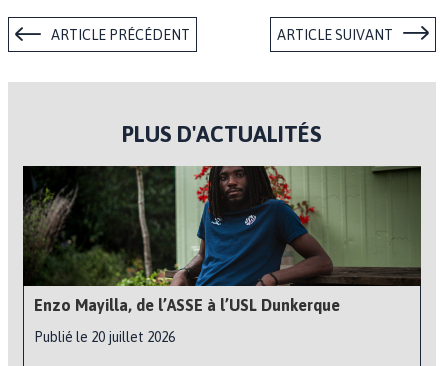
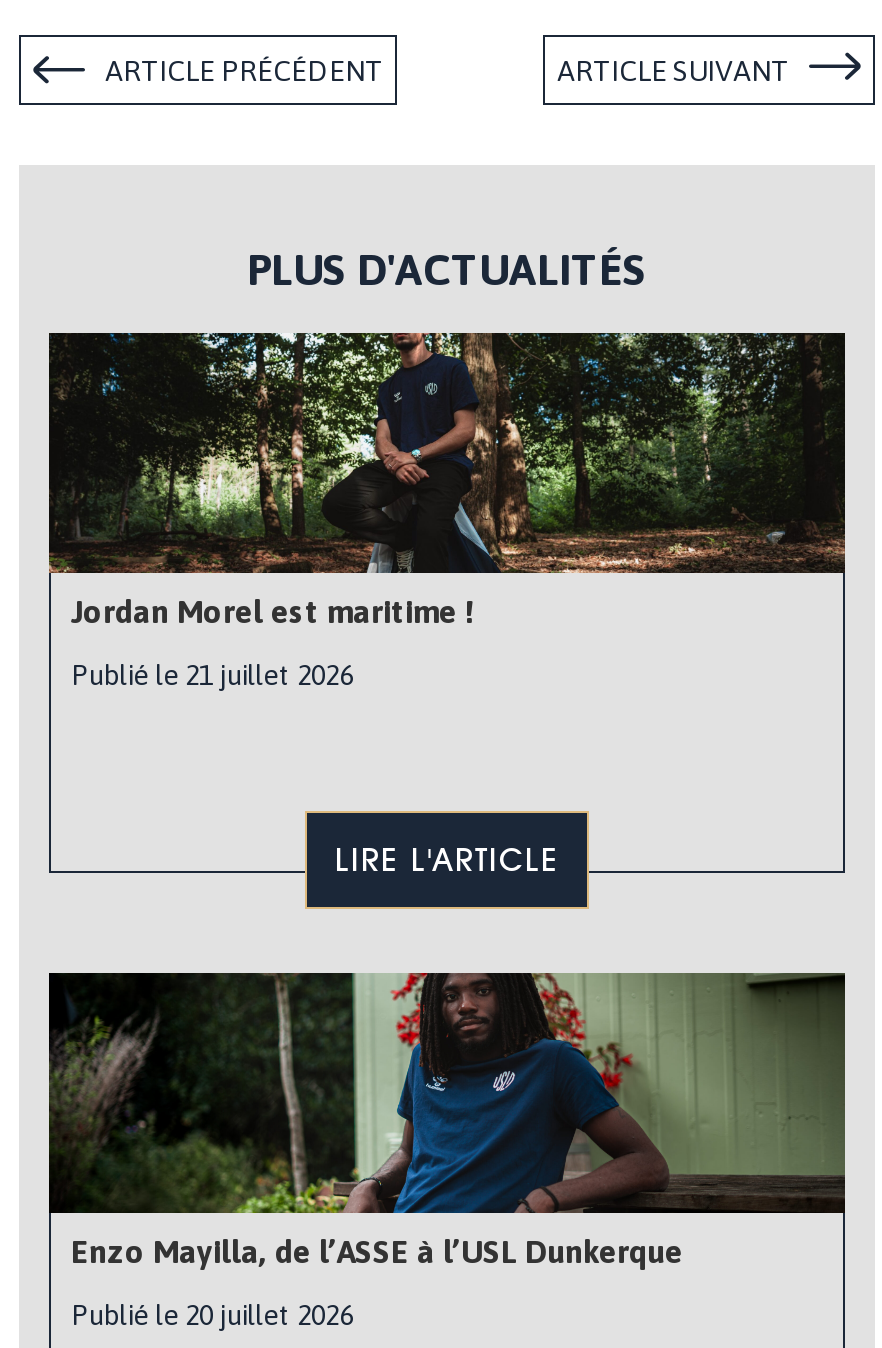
+ [image]
+ Jordan Morel est maritime !
+ Publié le 21 juillet 2026

+ LIRE L'ARTICLE
